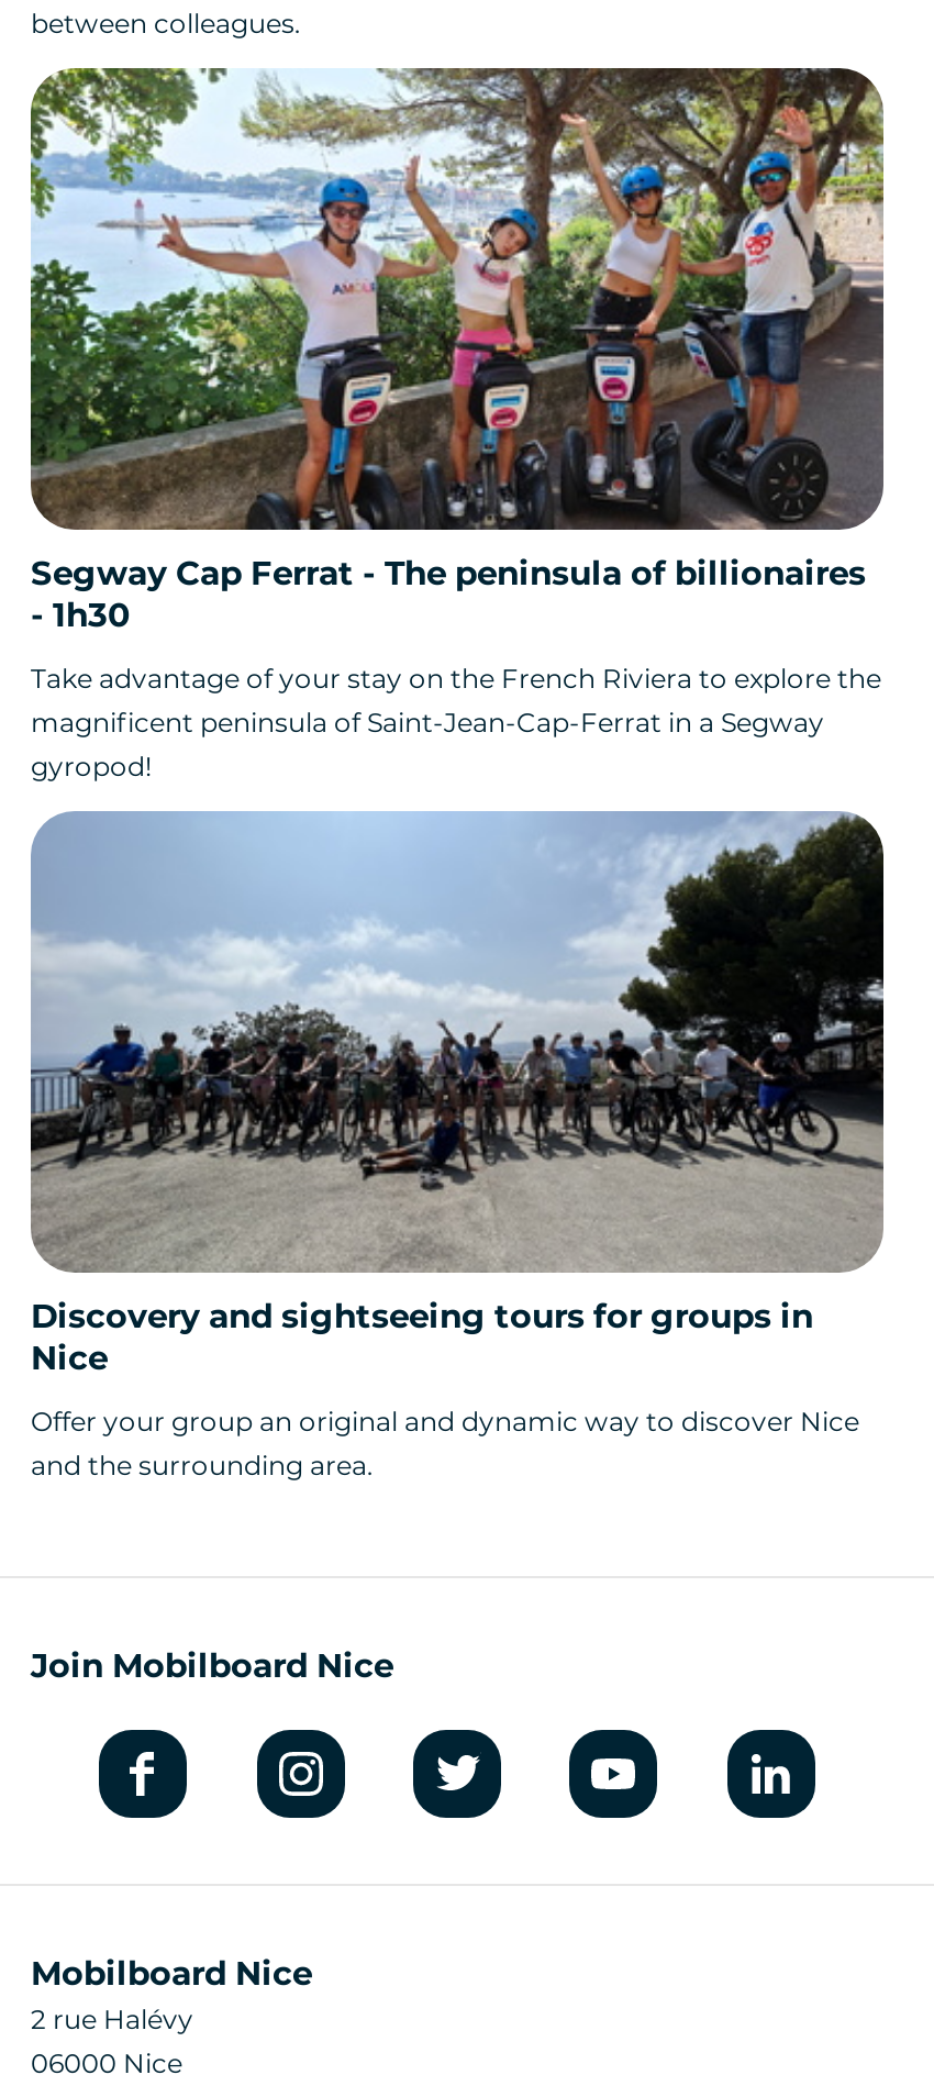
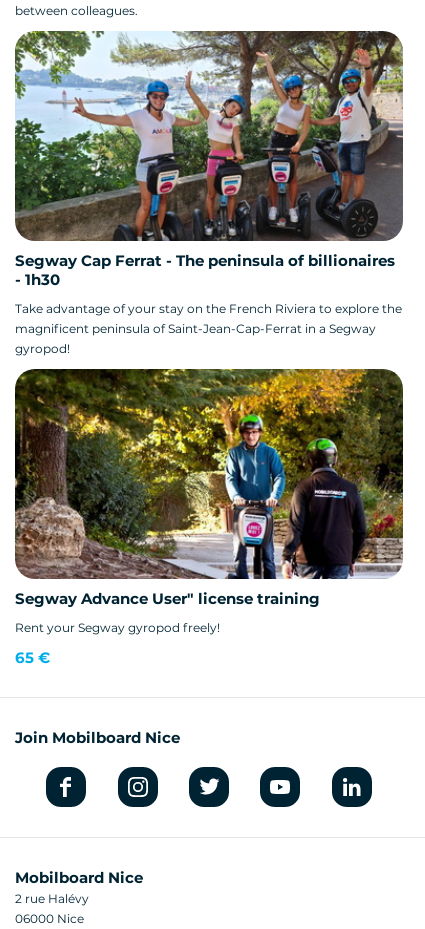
- [image]
- Discovery and sightseeing tours for groups in
- Nice
- Offer your group an original and dynamic way to discover Nice
- and the surrounding area.
+ [image]
+ Segway Advance User" license training
+ Rent your Segway gyropod freely!
+ 65 €
